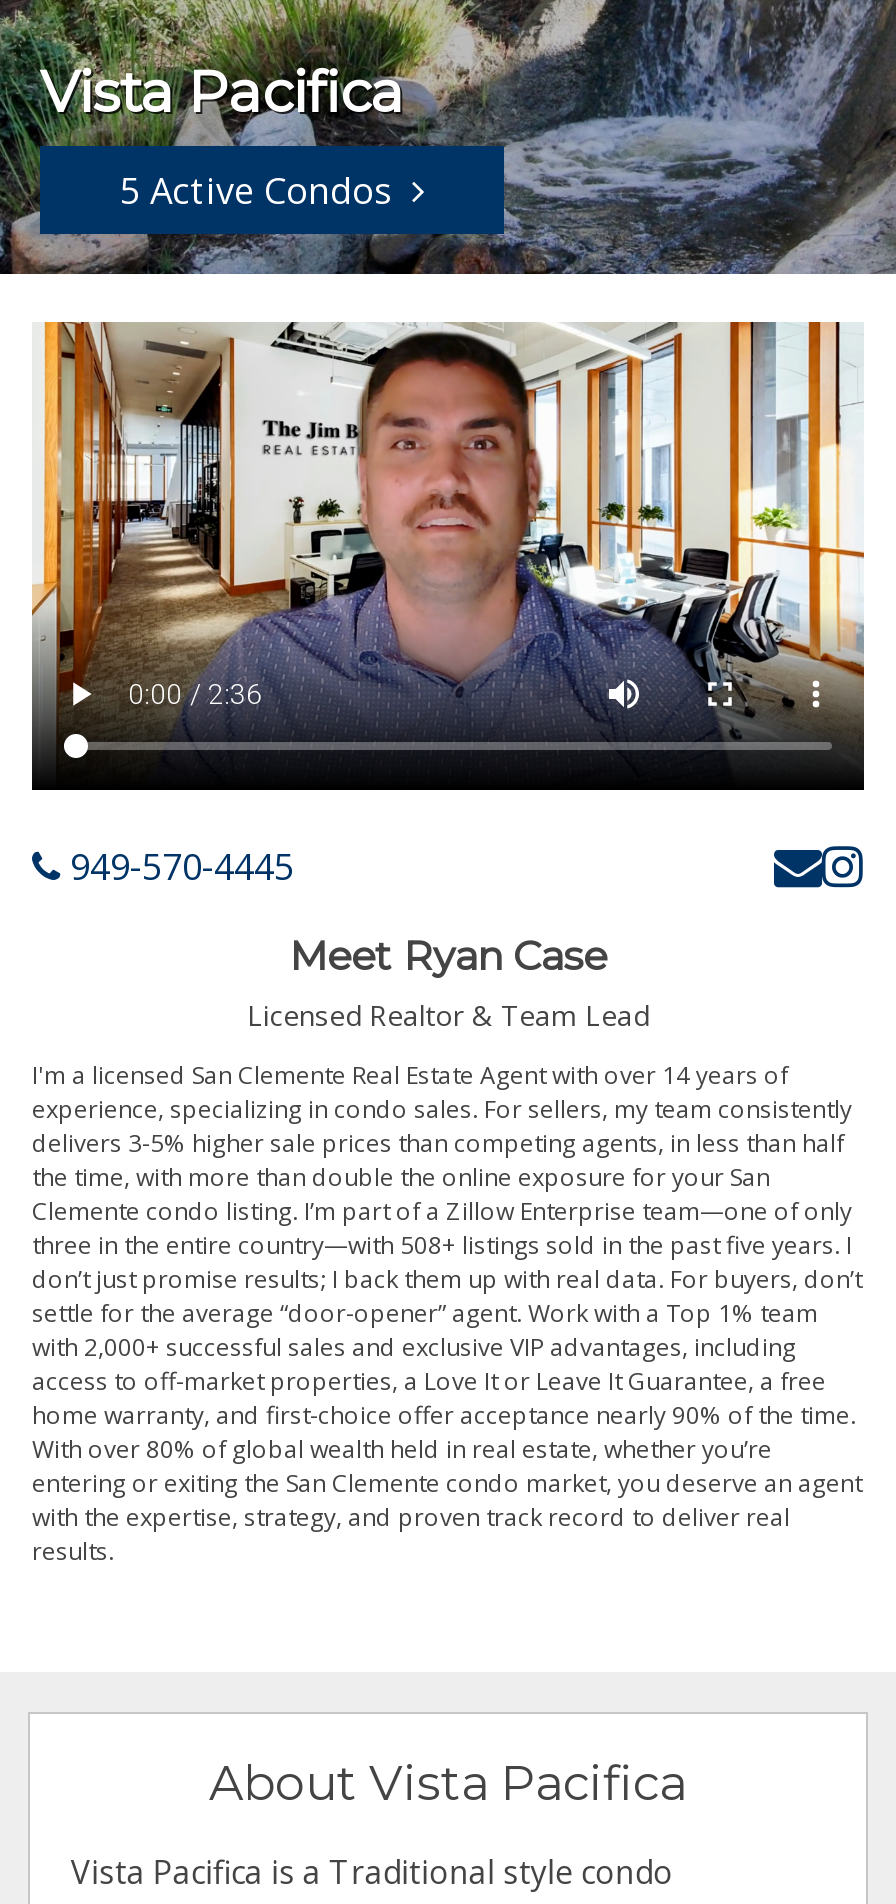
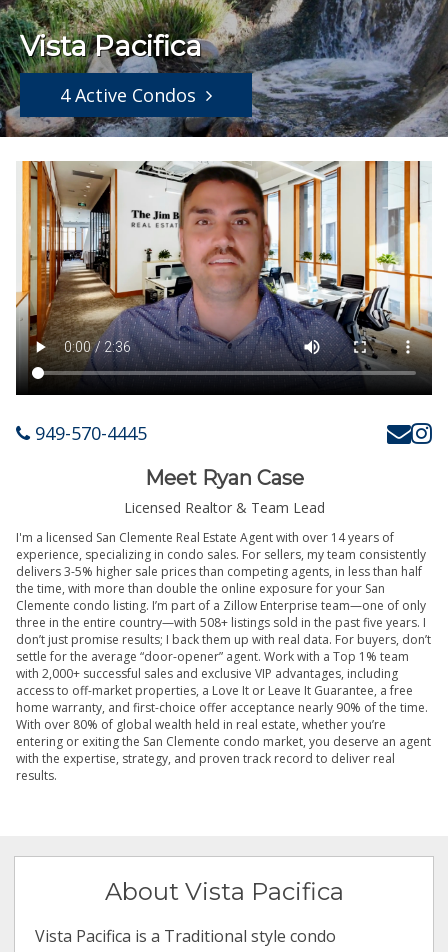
- 5 Active Condos
+ 4 Active Condos
